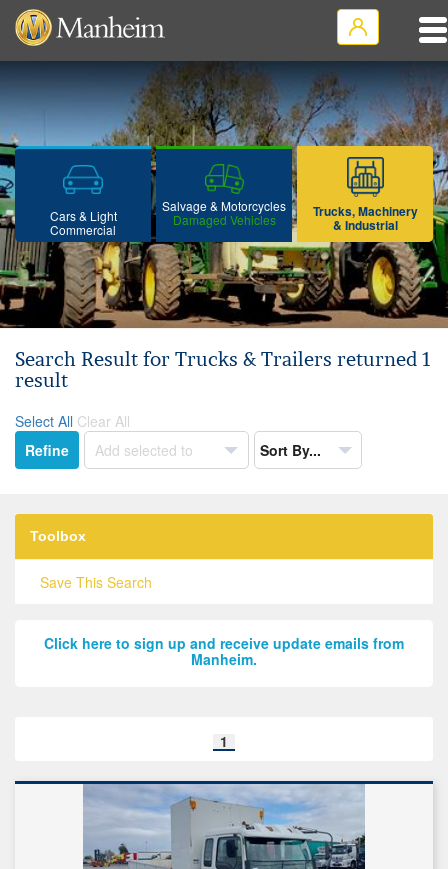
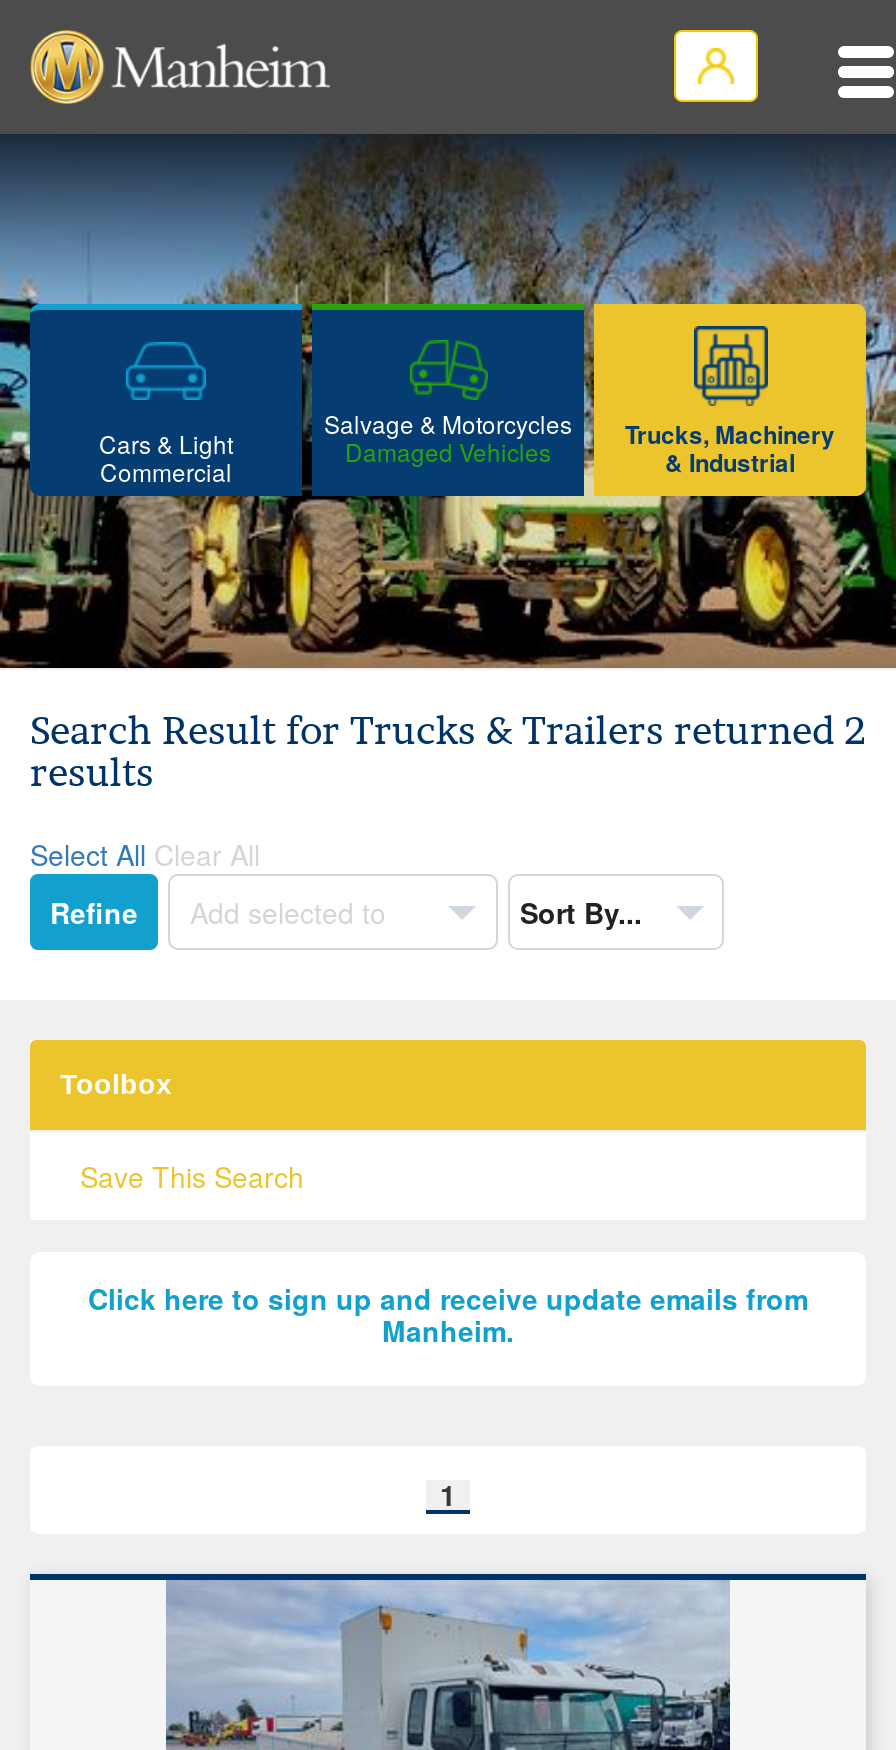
- Search Result for Trucks & Trailers returned 1
- result
+ Search Result for Trucks & Trailers returned 2
+ results
